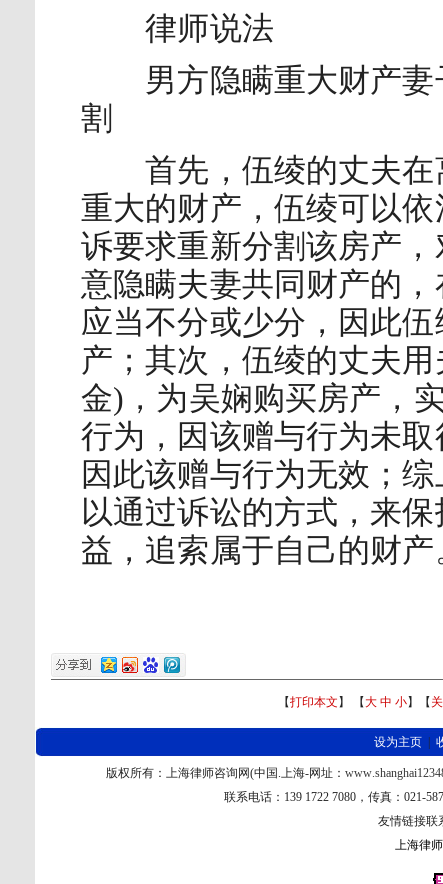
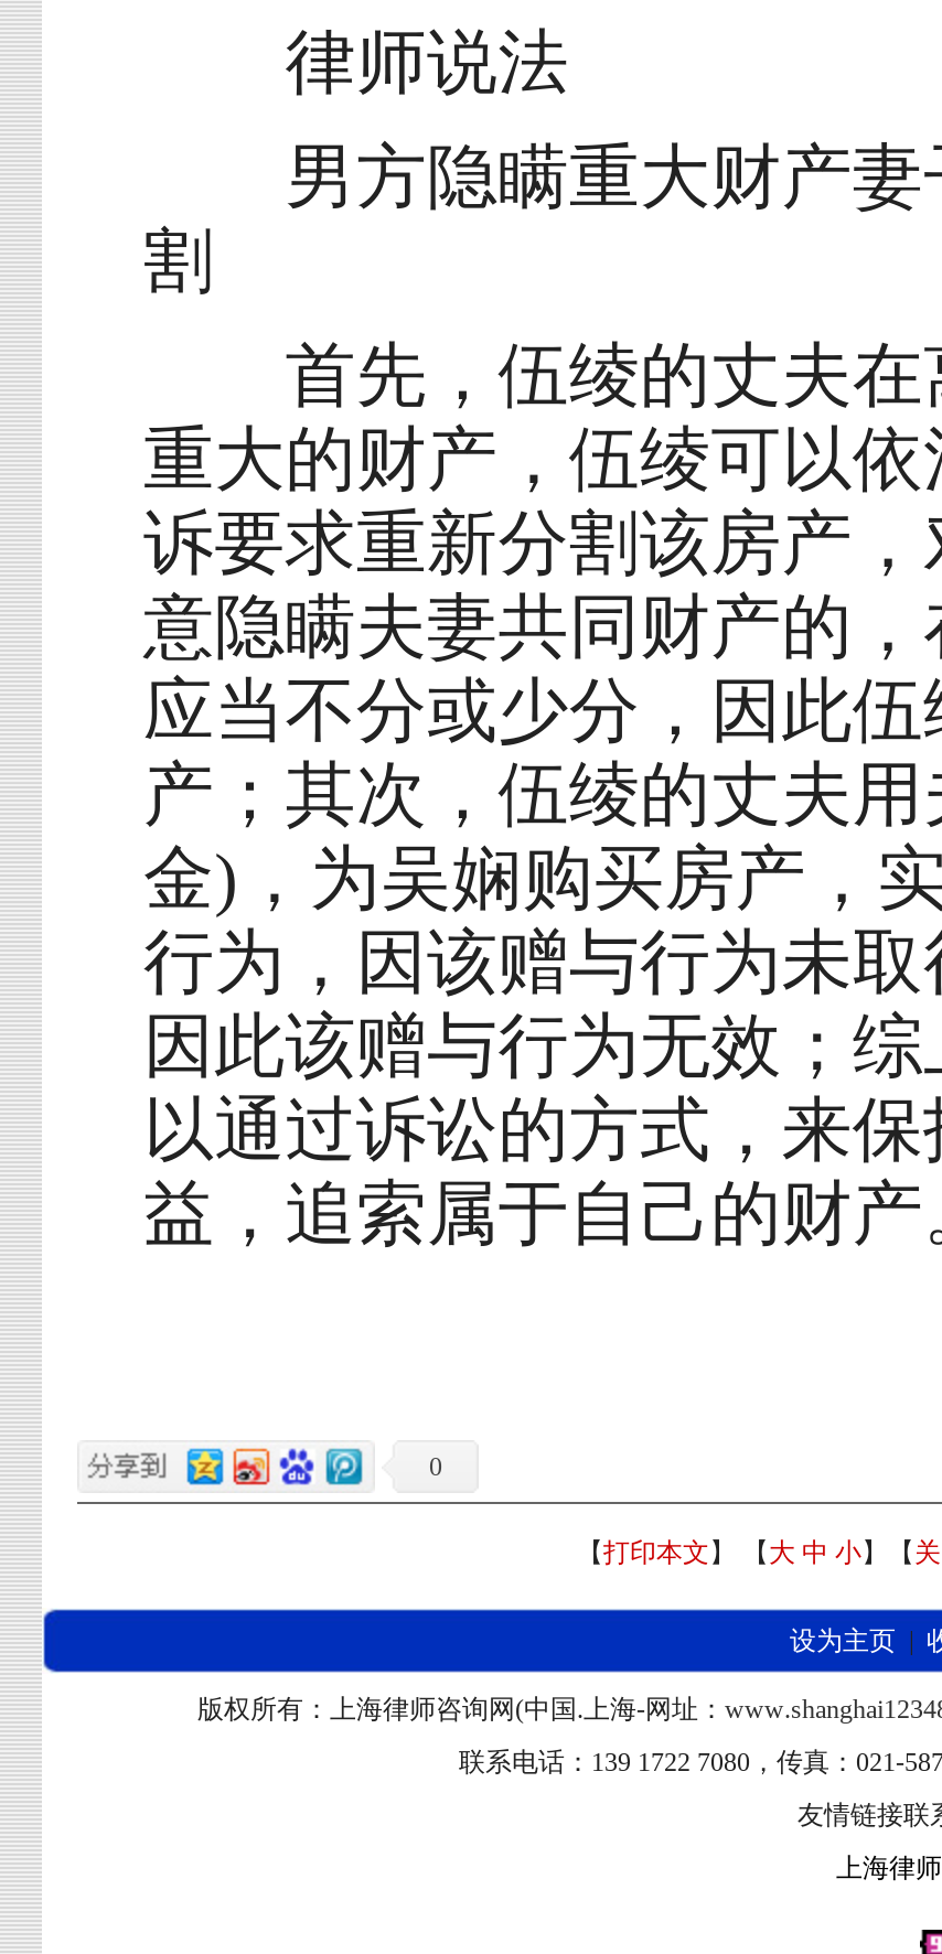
+ 0
